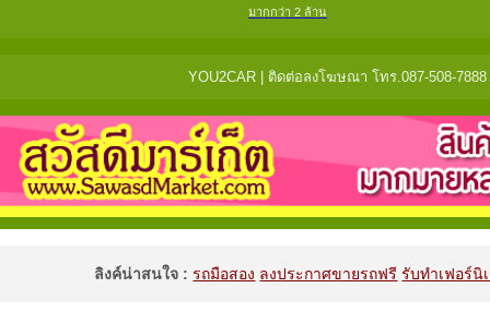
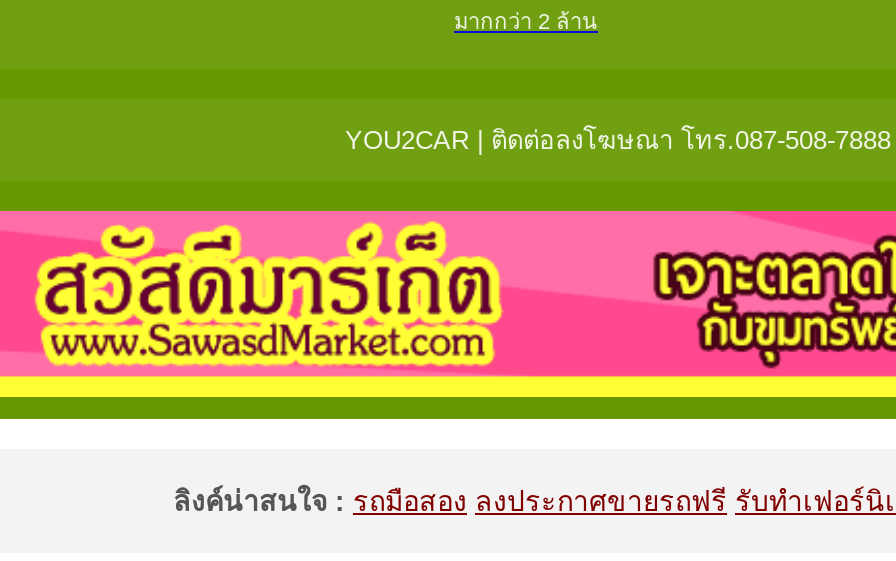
- [image]
+ [image]
